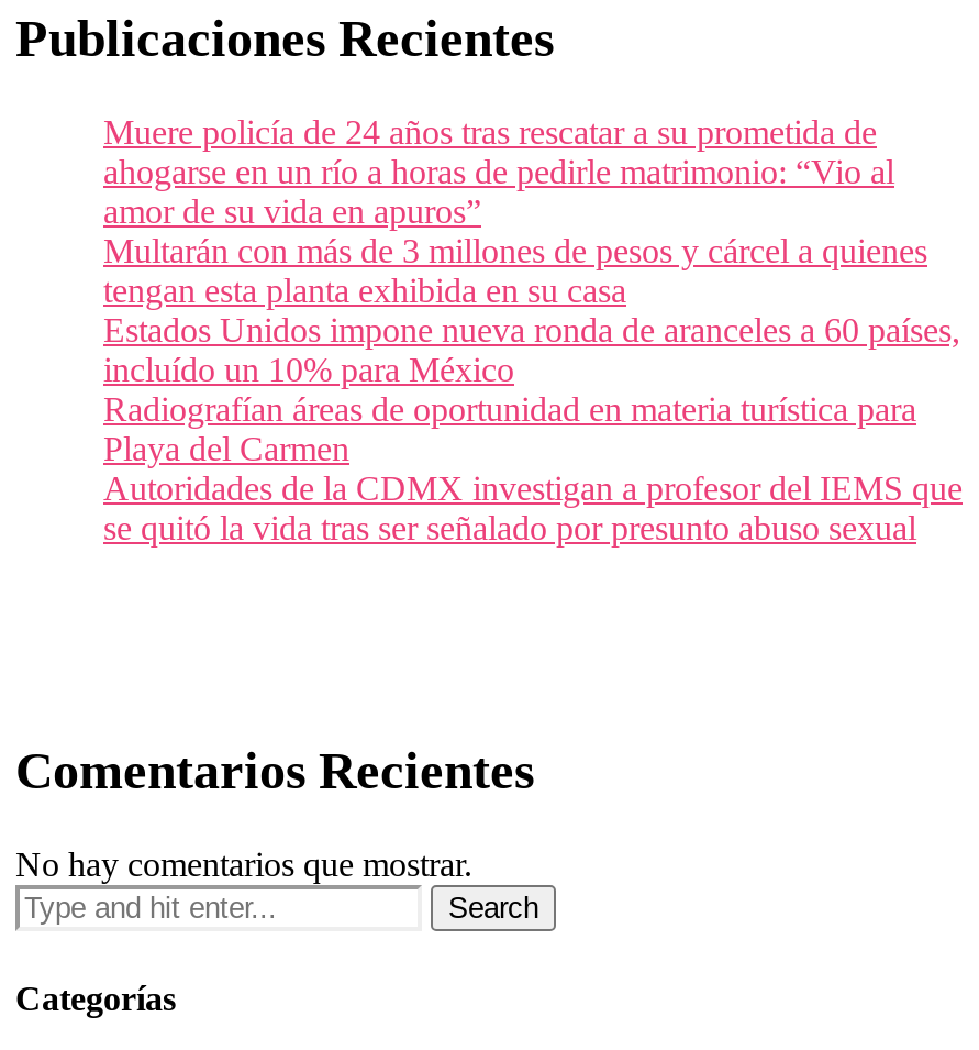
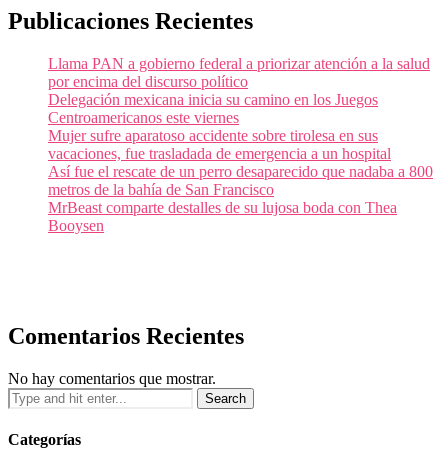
- Muere policía de 24 años tras rescatar a su prometida de
- ahogarse en un río a horas de pedirle matrimonio: “Vio al
- amor de su vida en apuros”
- Multarán con más de 3 millones de pesos y cárcel a quienes
- tengan esta planta exhibida en su casa
- Estados Unidos impone nueva ronda de aranceles a 60 países,
- incluído un 10% para México
- Radiografían áreas de oportunidad en materia turística para
- Playa del Carmen
- Autoridades de la CDMX investigan a profesor del IEMS que
- se quitó la vida tras ser señalado por presunto abuso sexual
+ Llama PAN a gobierno federal a priorizar atención a la salud
+ por encima del discurso político
+ Delegación mexicana inicia su camino en los Juegos
+ Centroamericanos este viernes
+ Mujer sufre aparatoso accidente sobre tirolesa en sus
+ vacaciones, fue trasladada de emergencia a un hospital
+ Así fue el rescate de un perro desaparecido que nadaba a 800
+ metros de la bahía de San Francisco
+ MrBeast comparte destalles de su lujosa boda con Thea
+ Booysen
